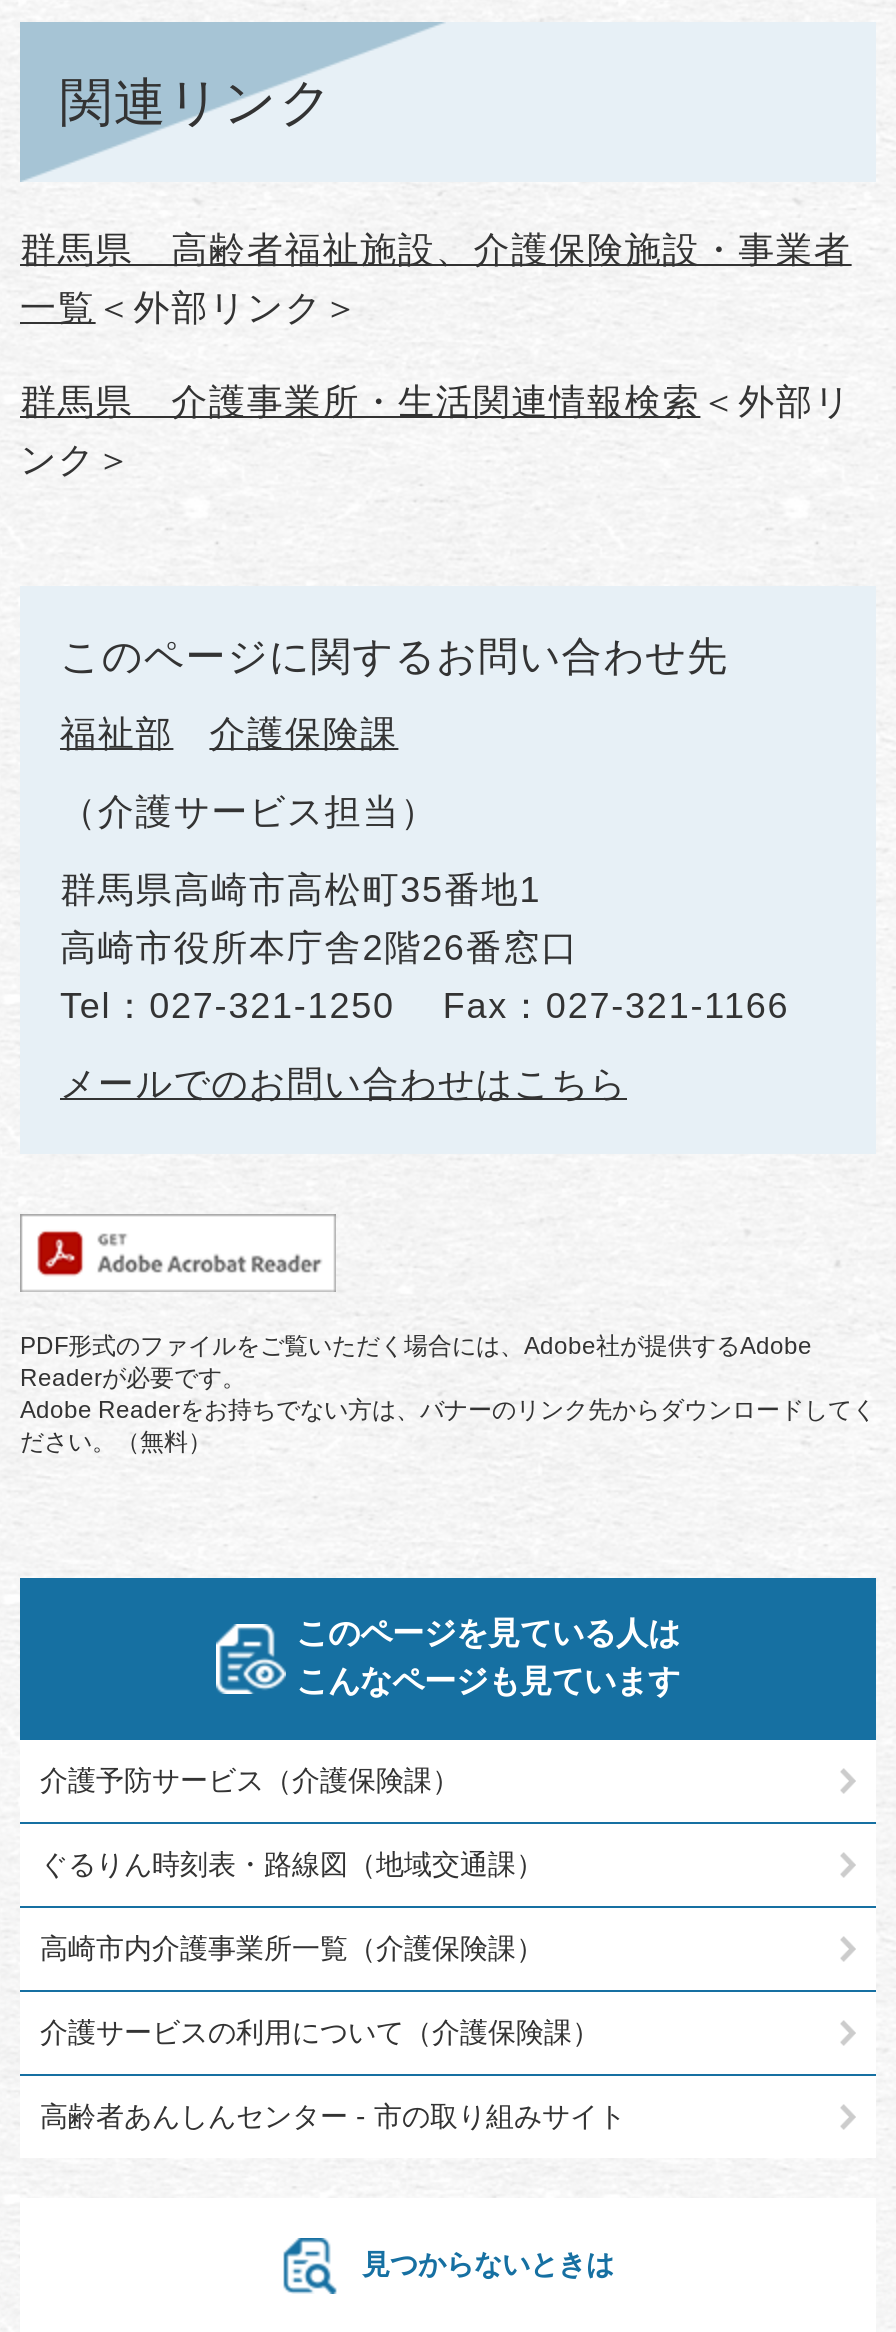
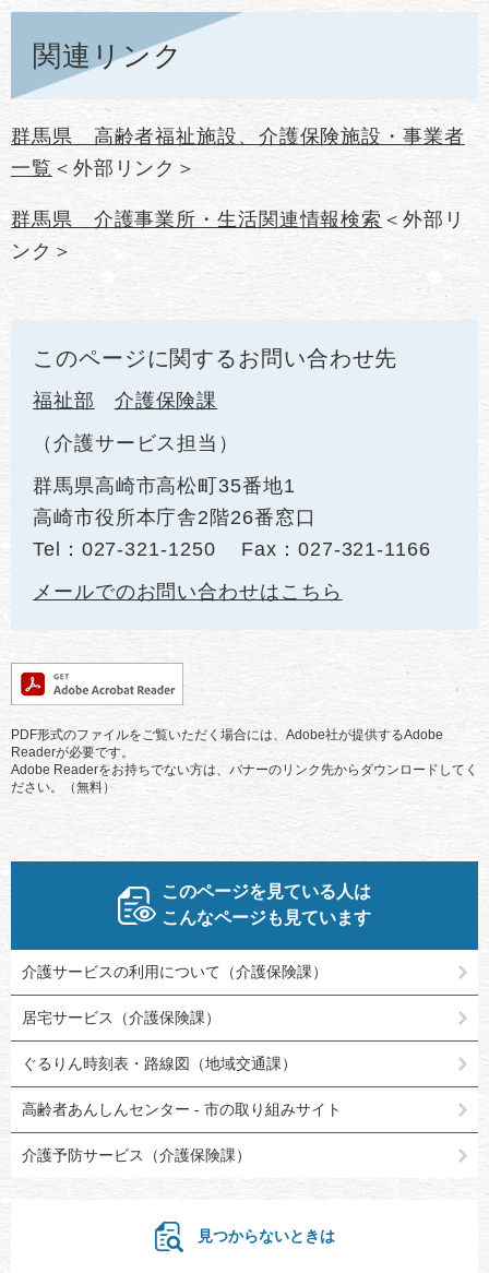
moved down: 介護予防サービス（介護保険課）

moved down: ぐるりん時刻表・路線図（地域交通課）

- 高崎市内介護事業所一覧（介護保険課）

moved up: 介護サービスの利用について（介護保険課）

+ 居宅サービス（介護保険課）

moved up: 高齢者あんしんセンター - 市の取り組みサイト
